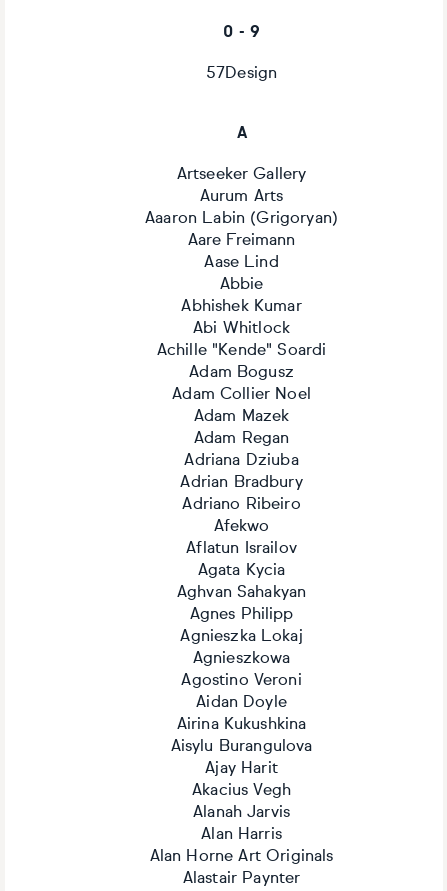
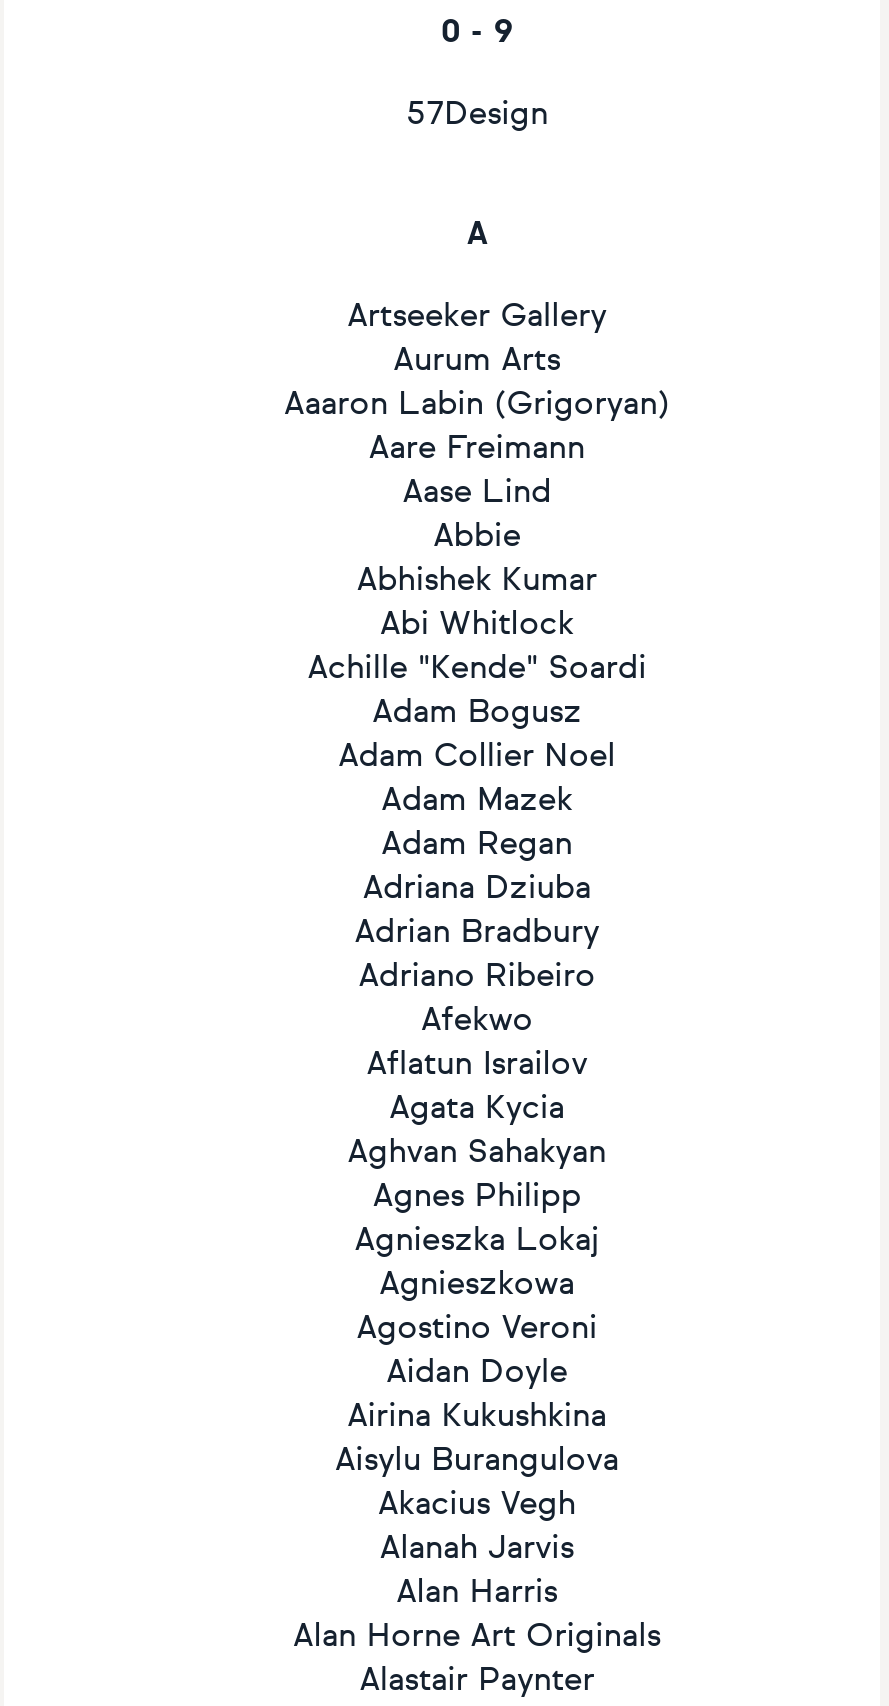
- Ajay Harit
